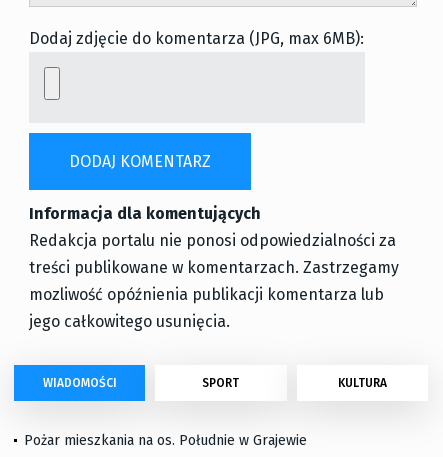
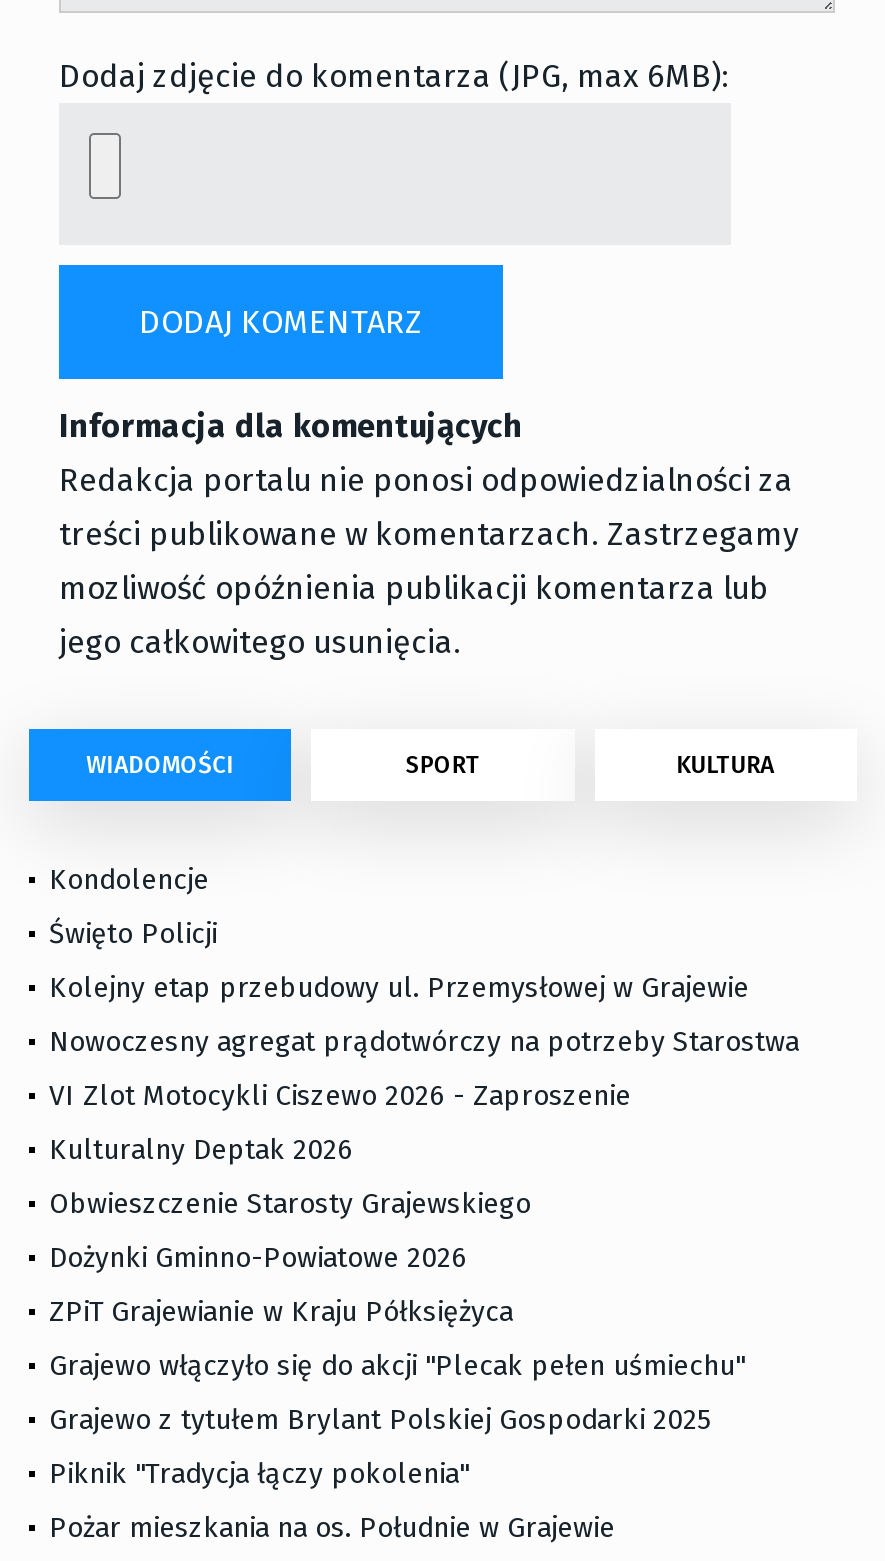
+ Kondolencje
+ Święto Policji
+ Kolejny etap przebudowy ul. Przemysłowej w Grajewie
+ Nowoczesny agregat prądotwórczy na potrzeby Starostwa
+ VI Zlot Motocykli Ciszewo 2026 - Zaproszenie
+ Kulturalny Deptak 2026
+ Obwieszczenie Starosty Grajewskiego
+ Dożynki Gminno-Powiatowe 2026
+ ZPiT Grajewianie w Kraju Półksiężyca
+ Grajewo włączyło się do akcji "Plecak pełen uśmiechu"
+ Grajewo z tytułem Brylant Polskiej Gospodarki 2025
+ Piknik "Tradycja łączy pokolenia"
